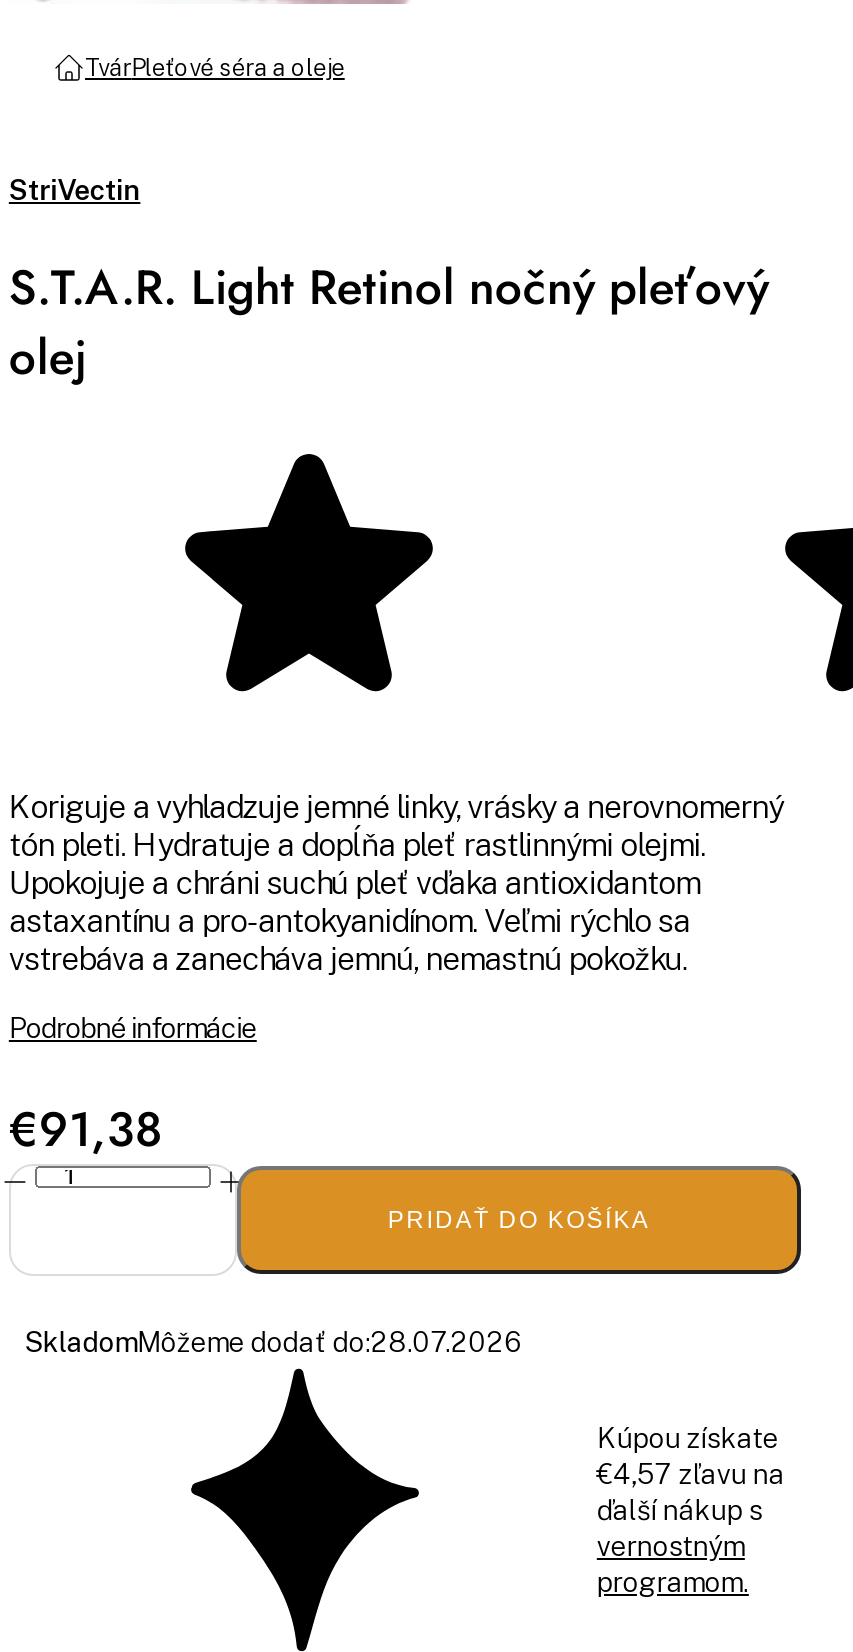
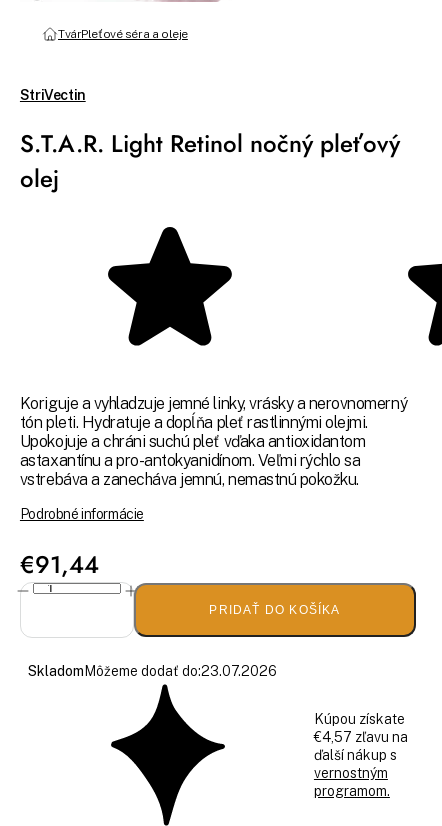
- €91,38
+ €91,44

- SkladomMôžeme dodať do:28.07.2026
+ SkladomMôžeme dodať do:23.07.2026
